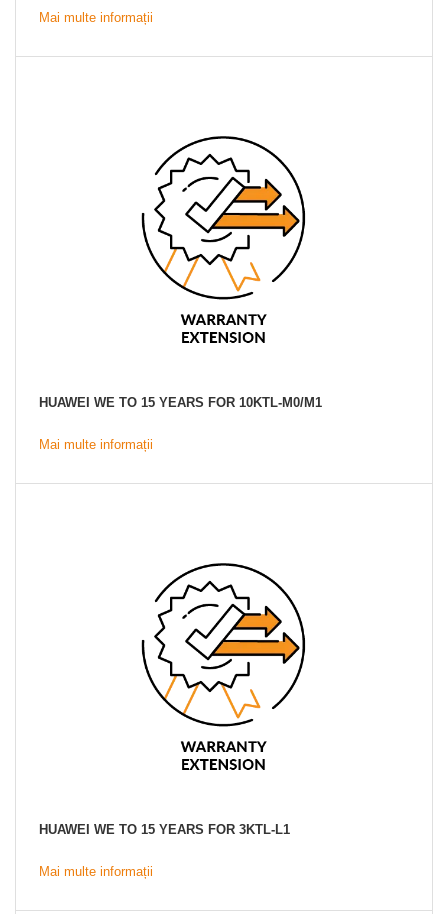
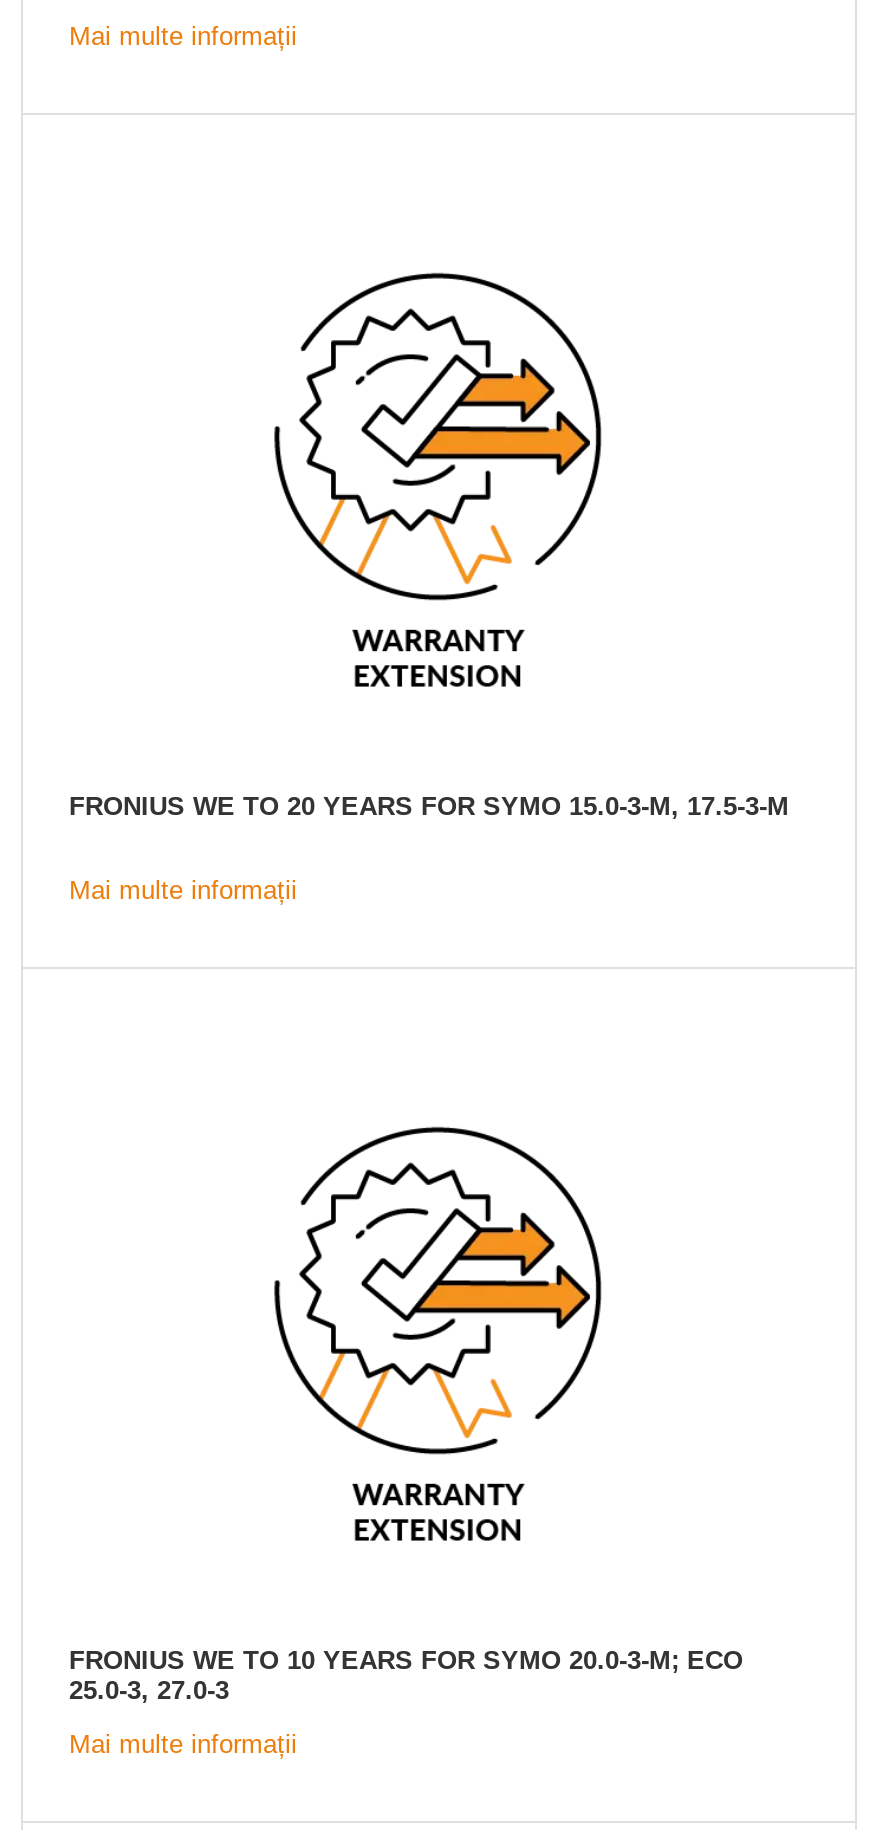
- HUAWEI WE TO 15 YEARS FOR 10KTL-M0/M1
+ FRONIUS WE TO 20 YEARS FOR SYMO 15.0-3-M, 17.5-3-M

- HUAWEI WE TO 15 YEARS FOR 3KTL-L1
+ FRONIUS WE TO 10 YEARS FOR SYMO 20.0-3-M; ECO
+ 25.0-3, 27.0-3
